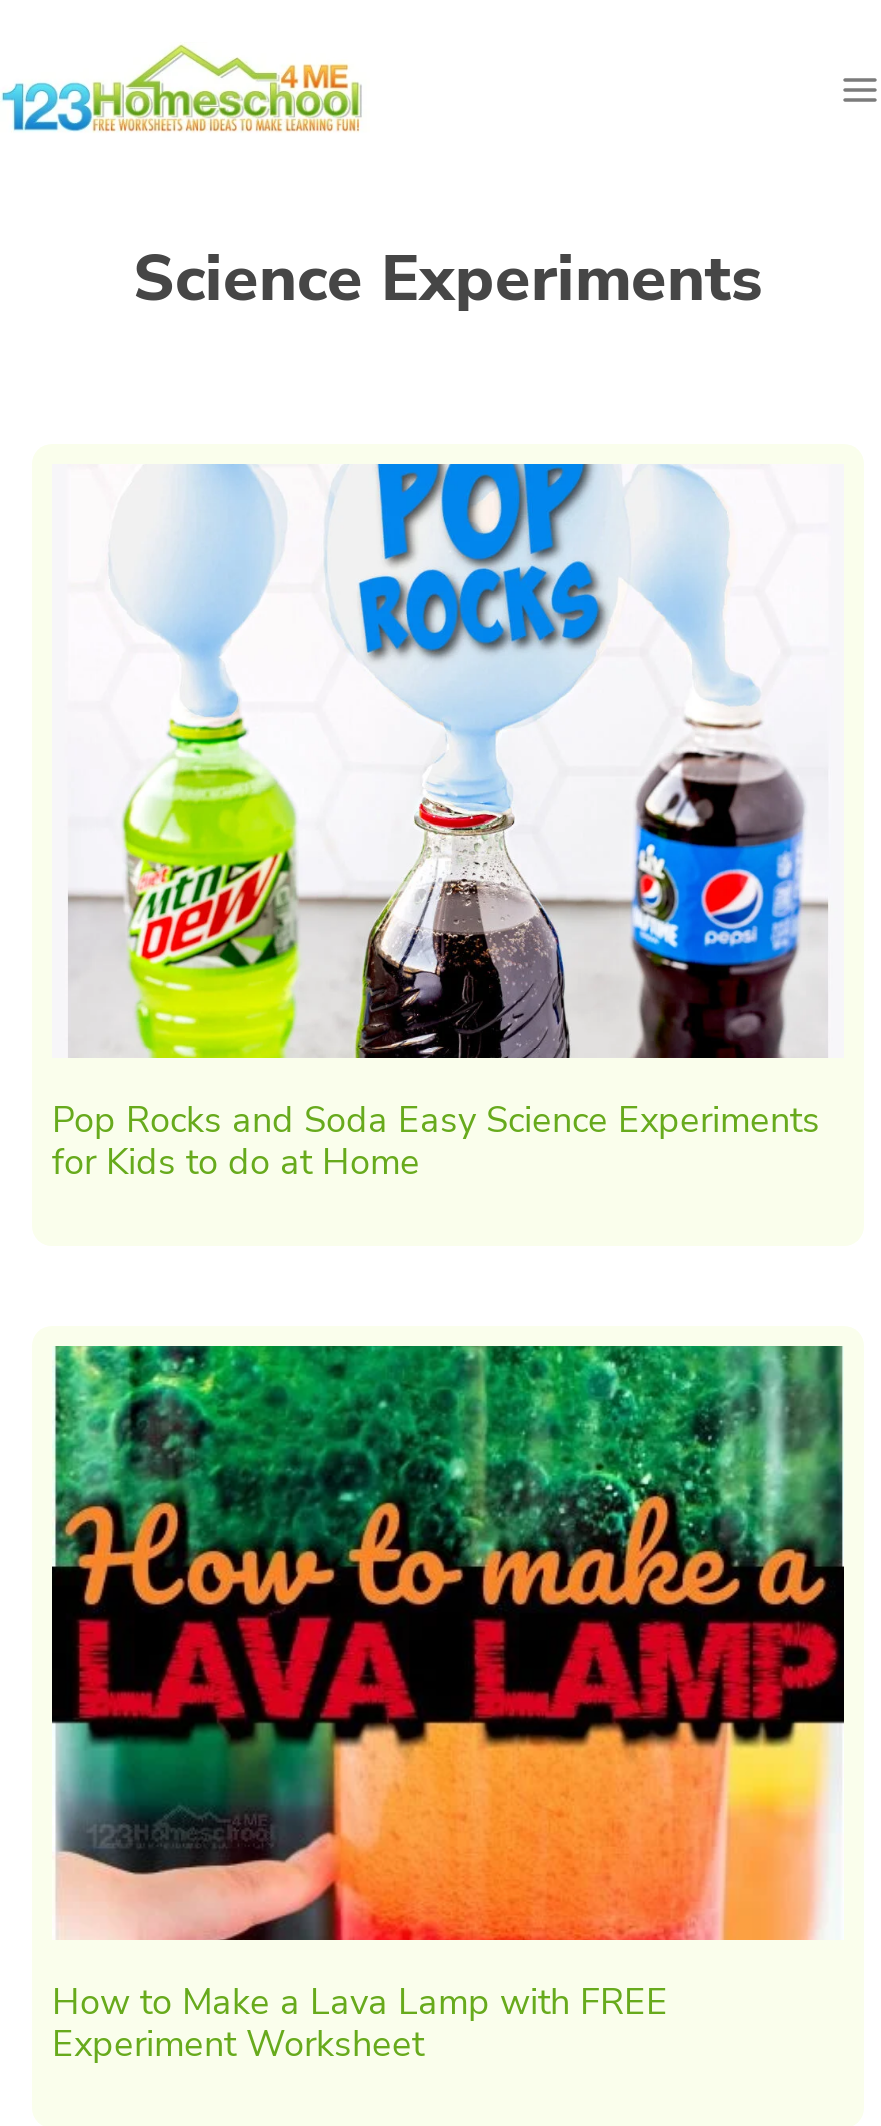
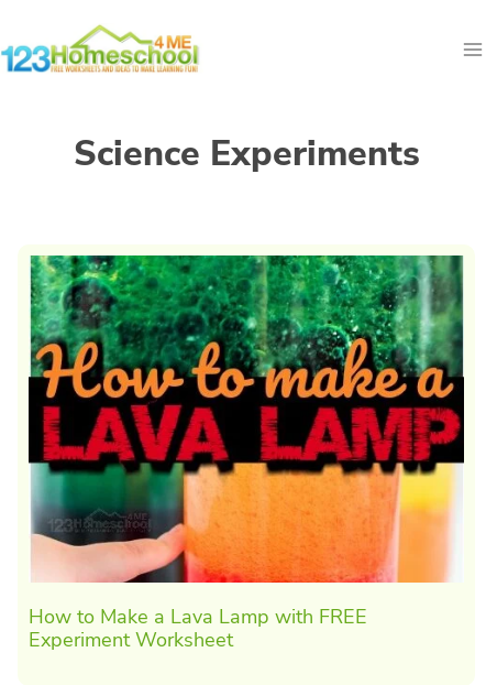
- [image]
- Pop Rocks and Soda Easy Science Experiments
- for Kids to do at Home
